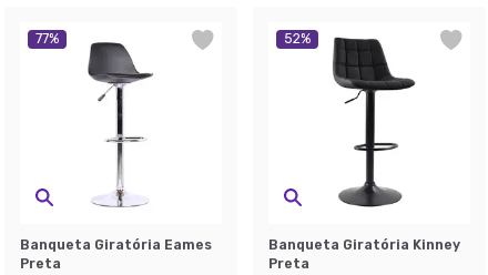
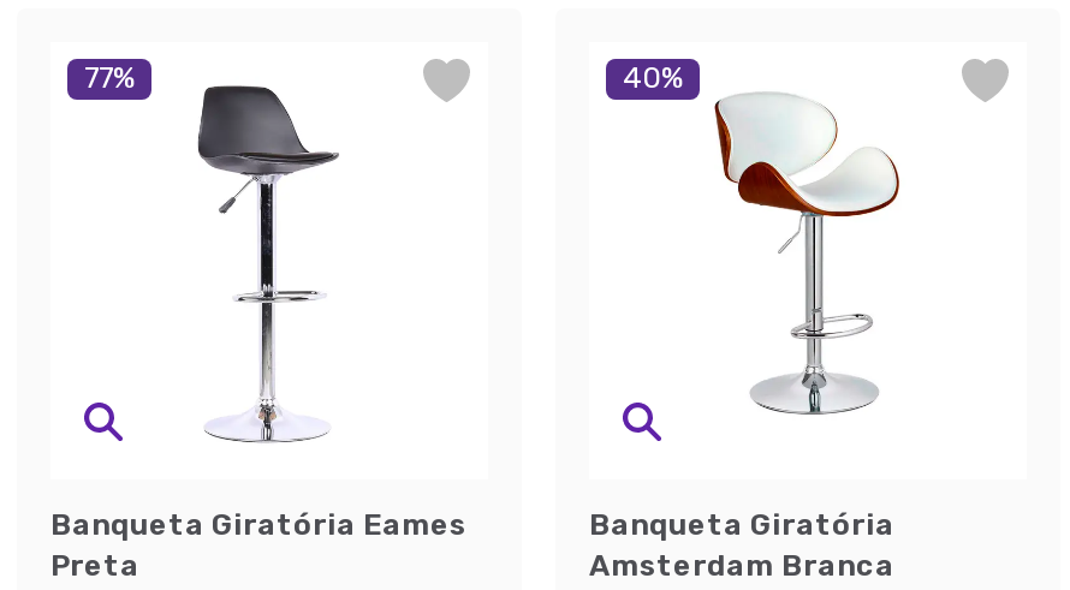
- [image]
- 52%
+ [image]
+ 40%

- Banqueta Giratória Kinney
- Preta
+ Banqueta Giratória
+ Amsterdam Branca
